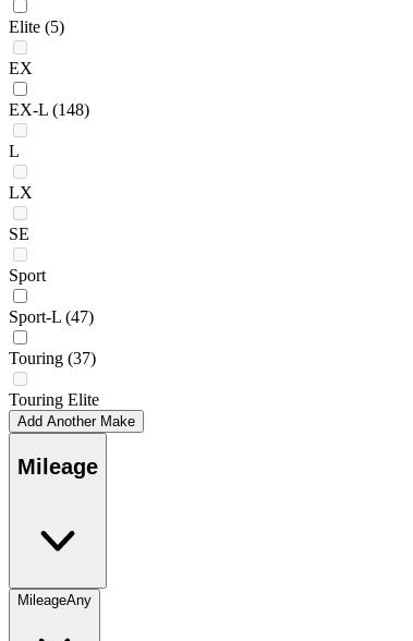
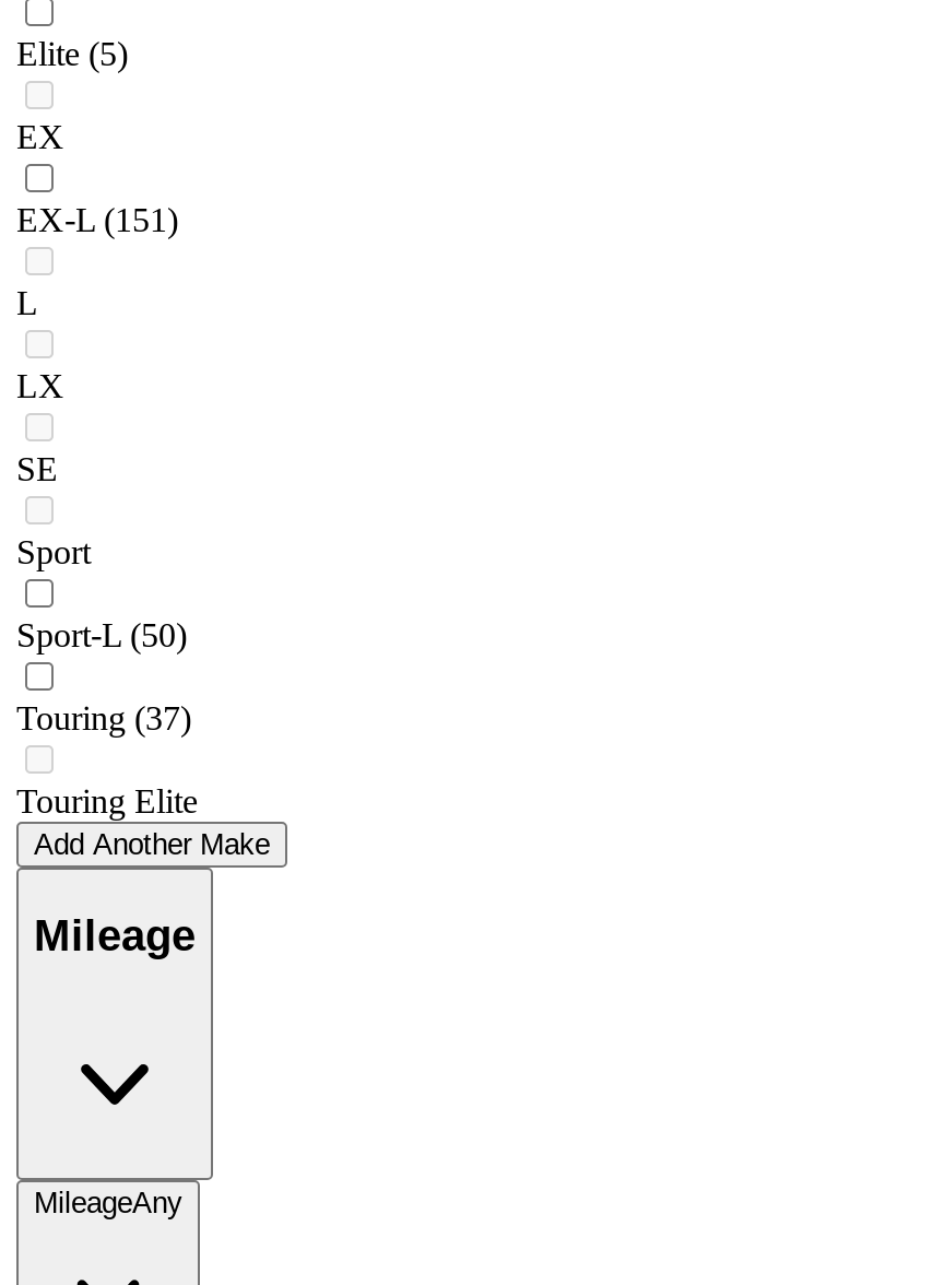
- EX-L (148)
+ EX-L (151)

- Sport-L (47)
+ Sport-L (50)
